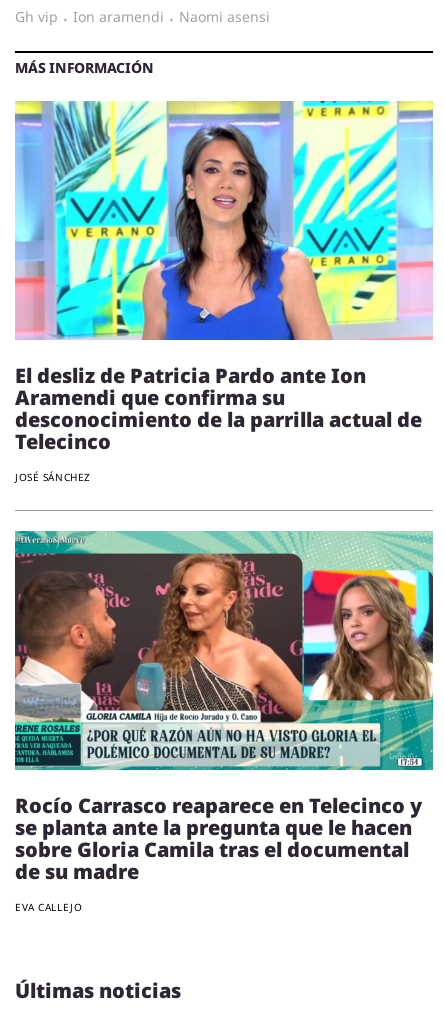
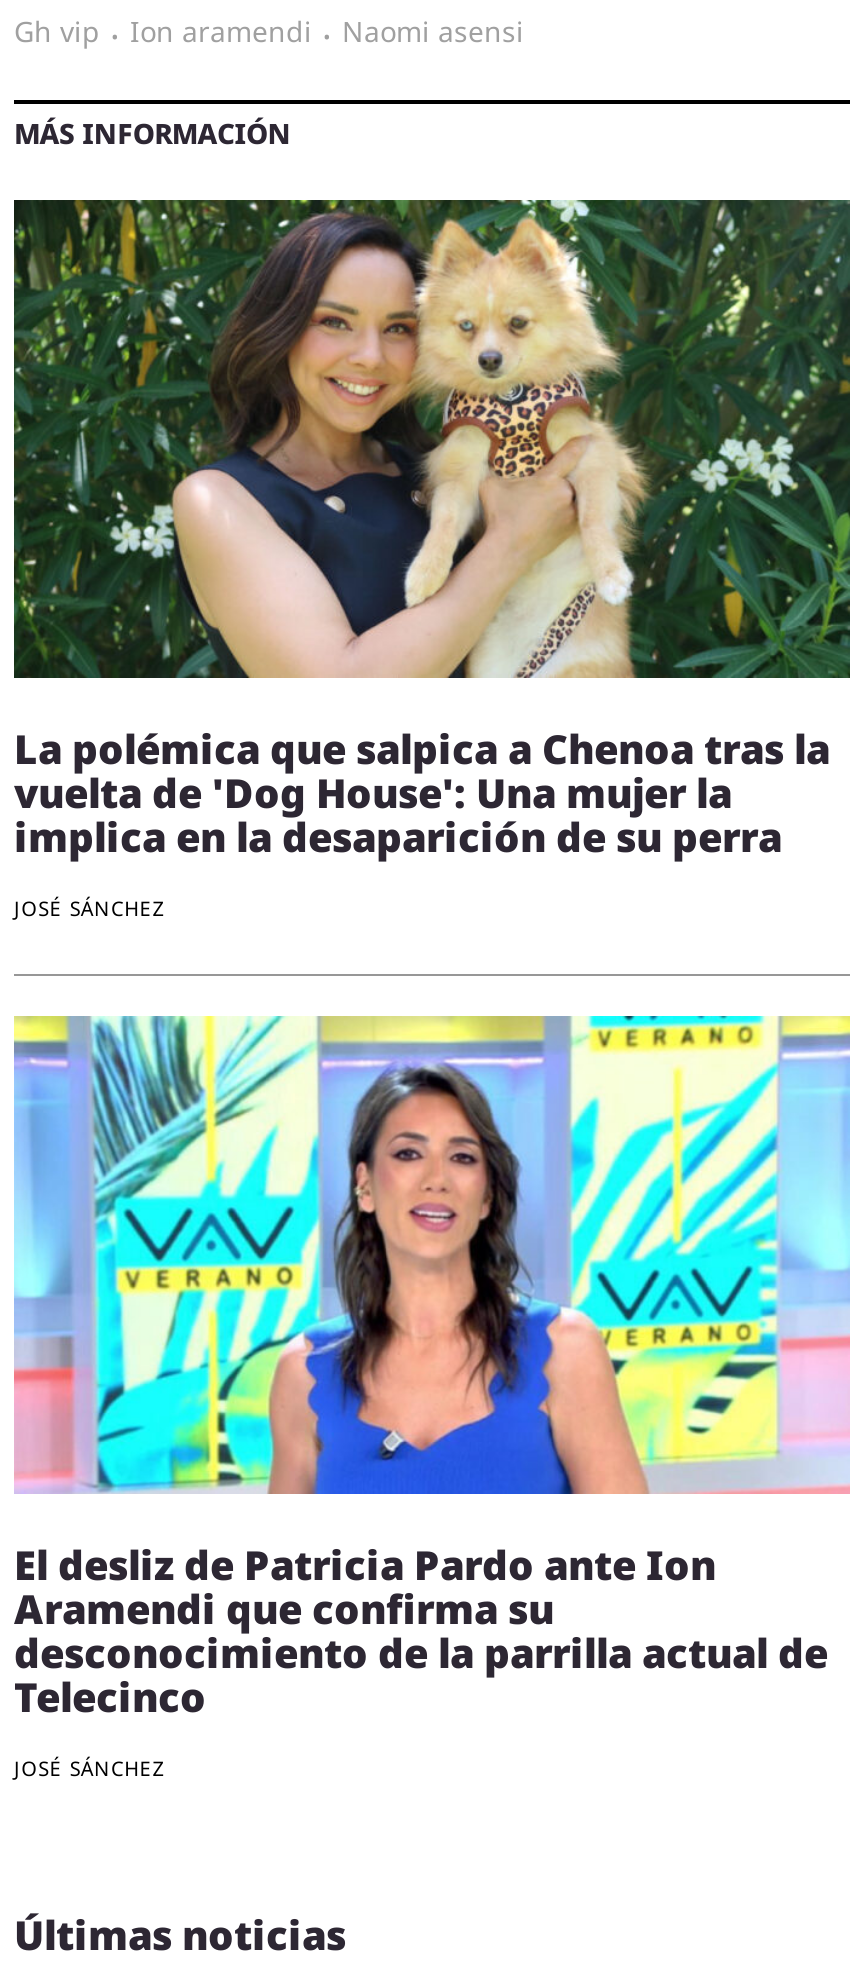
+ [image]
+ La polémica que salpica a Chenoa tras la
+ vuelta de 'Dog House': Una mujer la
+ implica en la desaparición de su perra
+ JOSÉ SÁNCHEZ

moved down: [image] | El desliz de Patricia Pardo ante Ion | Aramendi que confirma su | desconocimiento de la parrilla actual de | Telecinco | JOSÉ SÁNCHEZ

- [image]
- Rocío Carrasco reaparece en Telecinco y
- se planta ante la pregunta que le hacen
- sobre Gloria Camila tras el documental
- de su madre
- EVA CALLEJO
